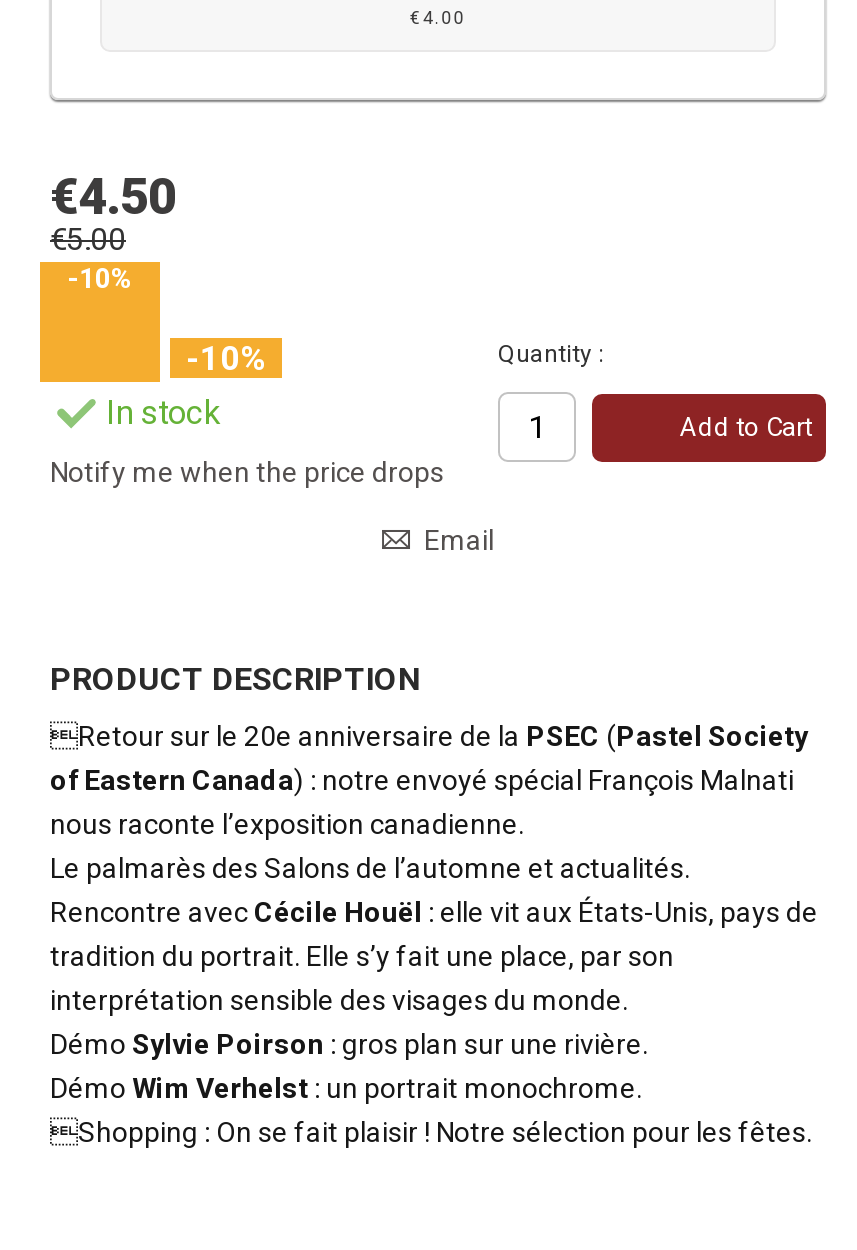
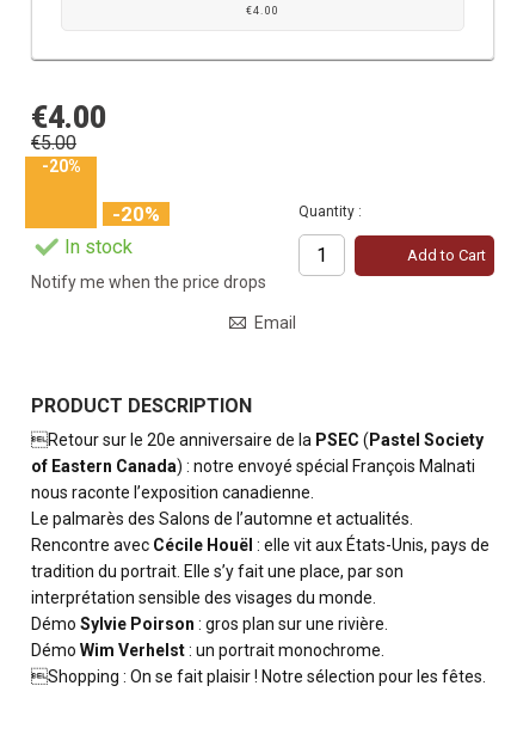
- €4.50
+ €4.00

- -10%
+ -20%

- -10%
+ -20%
